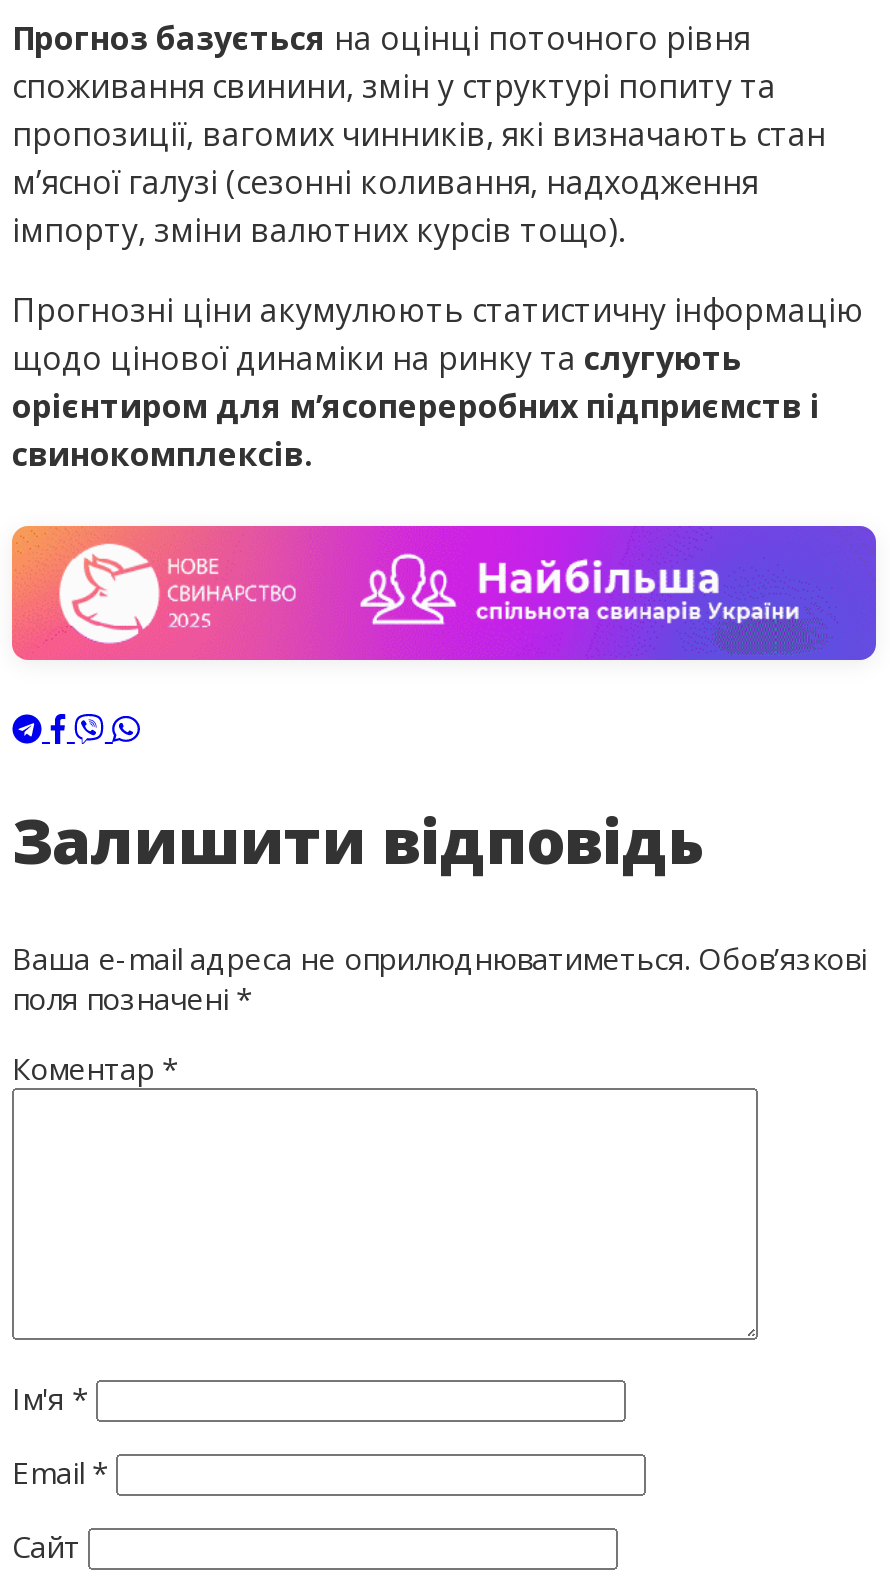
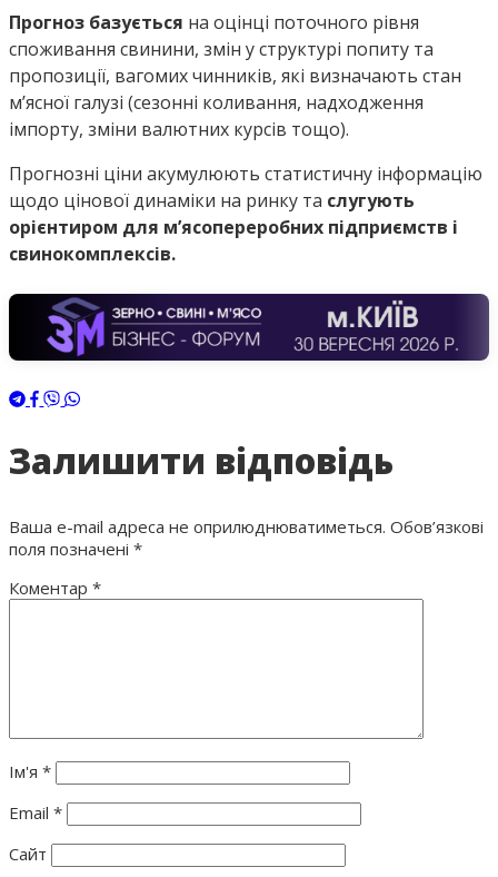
- [image]
+ [image]
